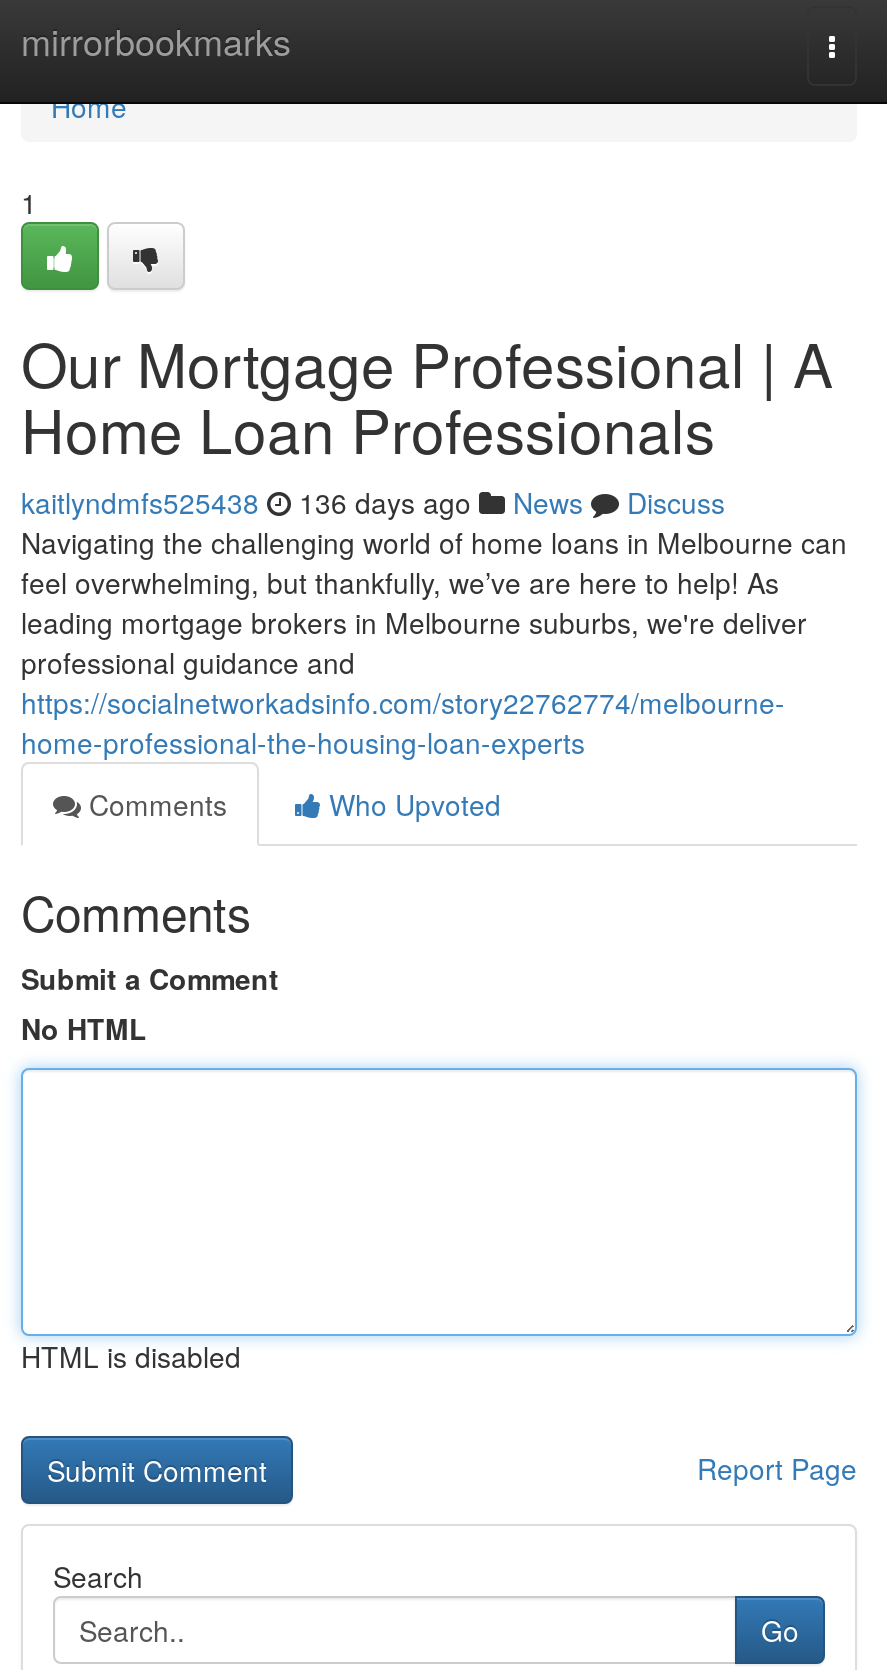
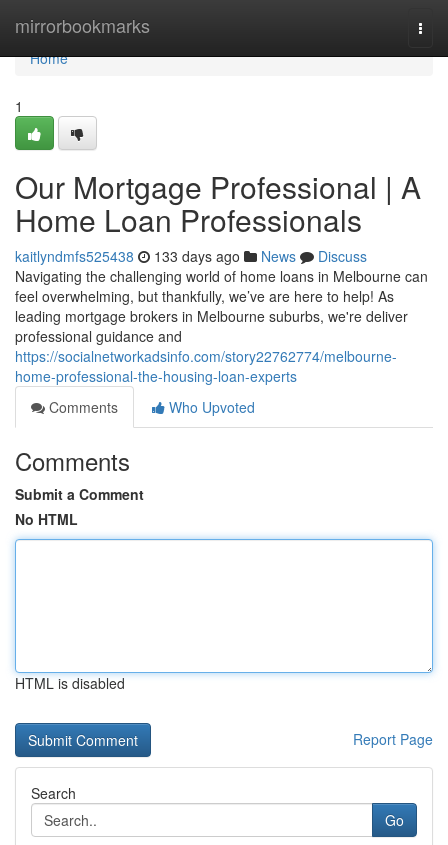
- kaitlyndmfs525438 136 days ago News Discuss
+ kaitlyndmfs525438 133 days ago News Discuss
